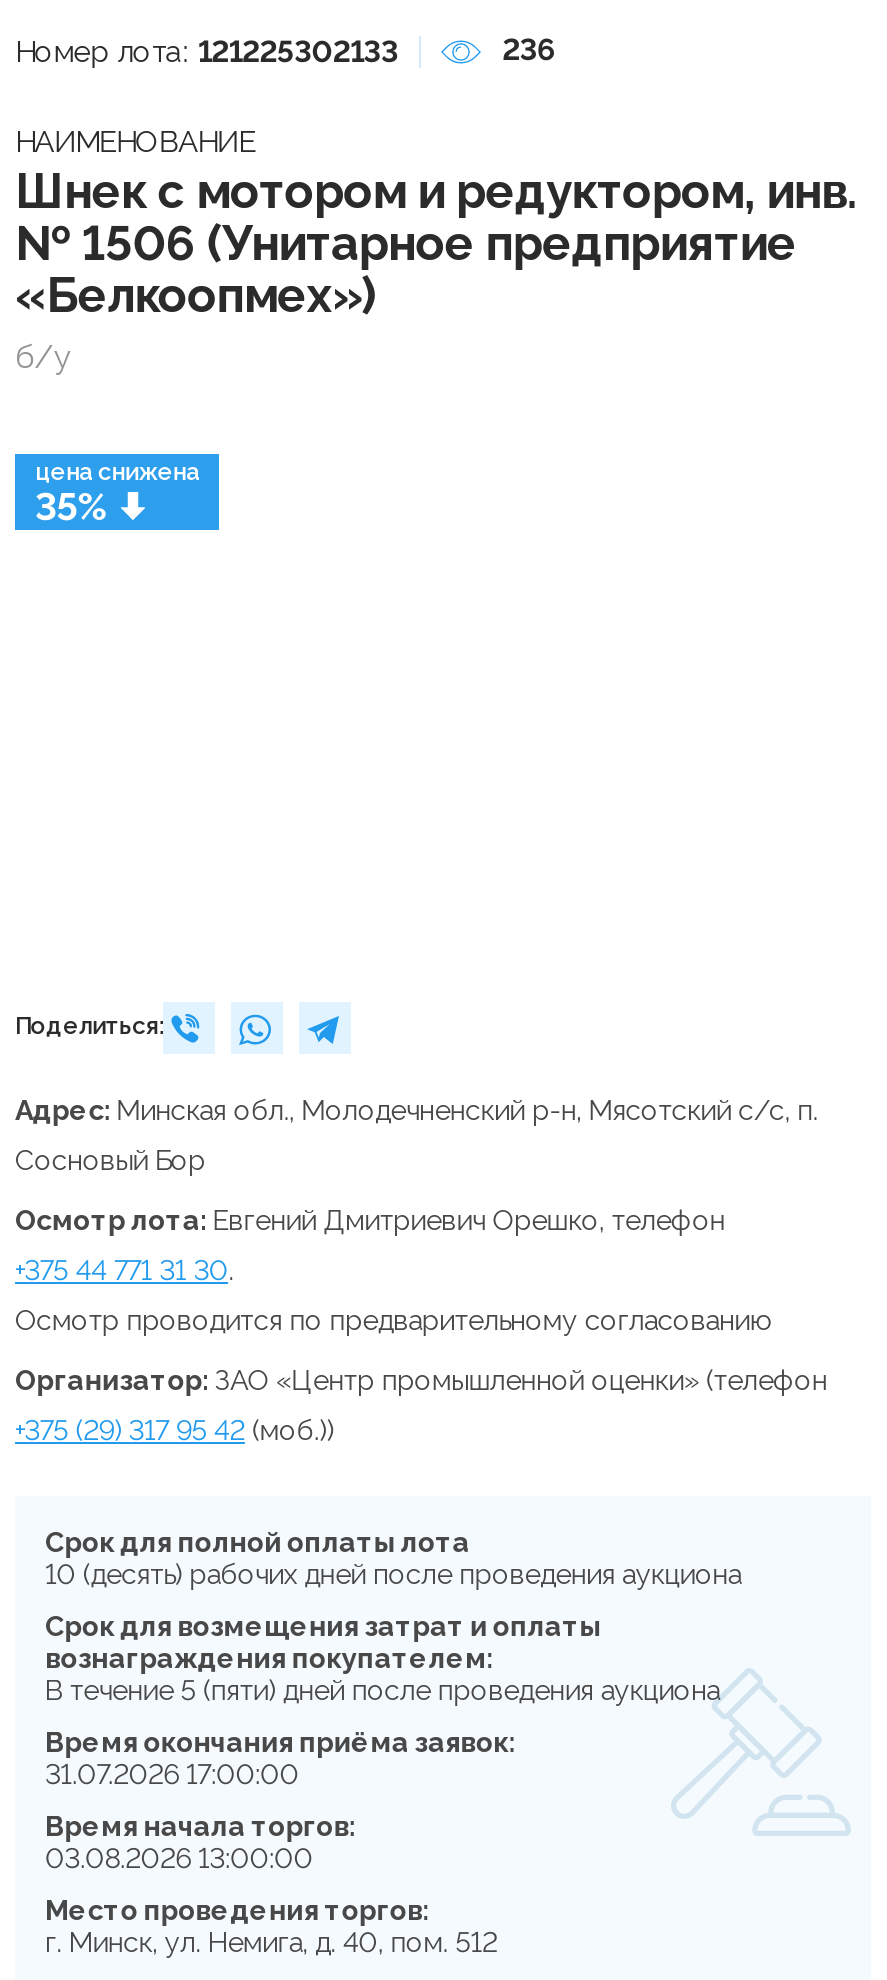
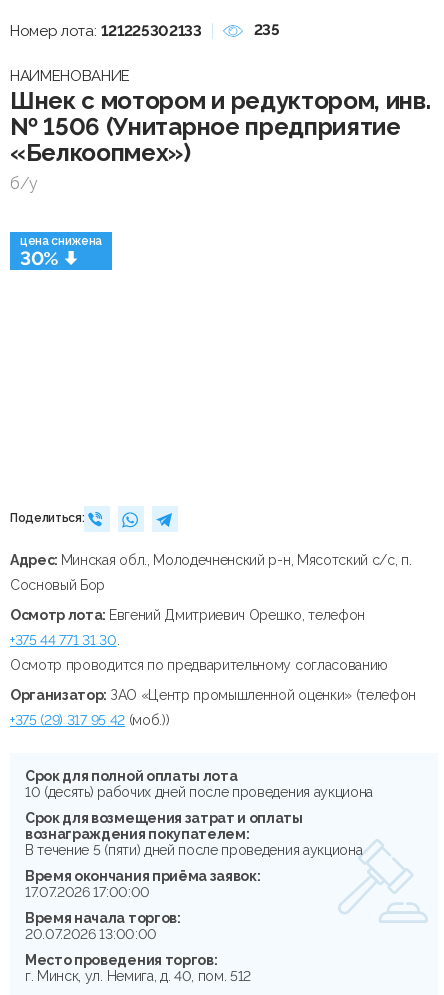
- 236
+ 235

- 35%
+ 30%

- 31.07.2026 17:00:00
+ 17.07.2026 17:00:00

- 03.08.2026 13:00:00
+ 20.07.2026 13:00:00
